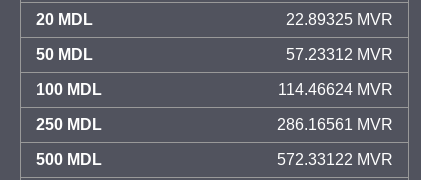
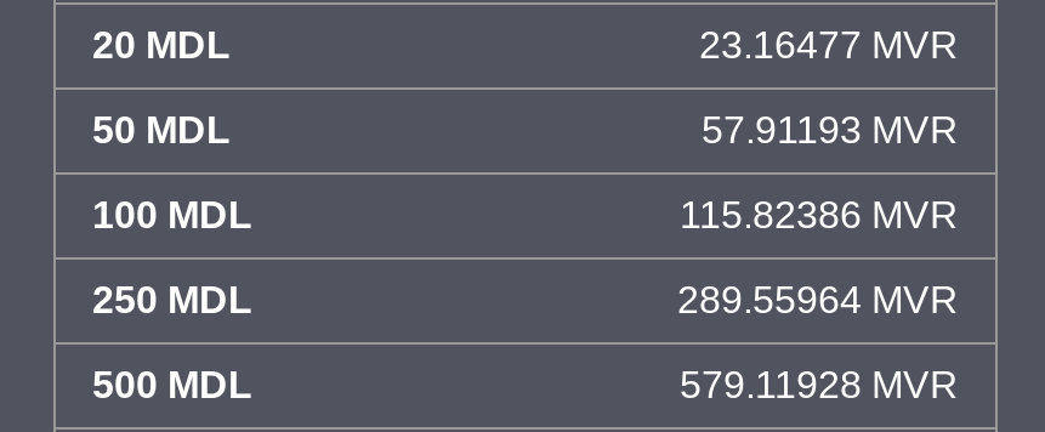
- 22.89325 MVR
+ 23.16477 MVR

- 57.23312 MVR
+ 57.91193 MVR

- 114.46624 MVR
+ 115.82386 MVR

- 286.16561 MVR
+ 289.55964 MVR

- 572.33122 MVR
+ 579.11928 MVR
